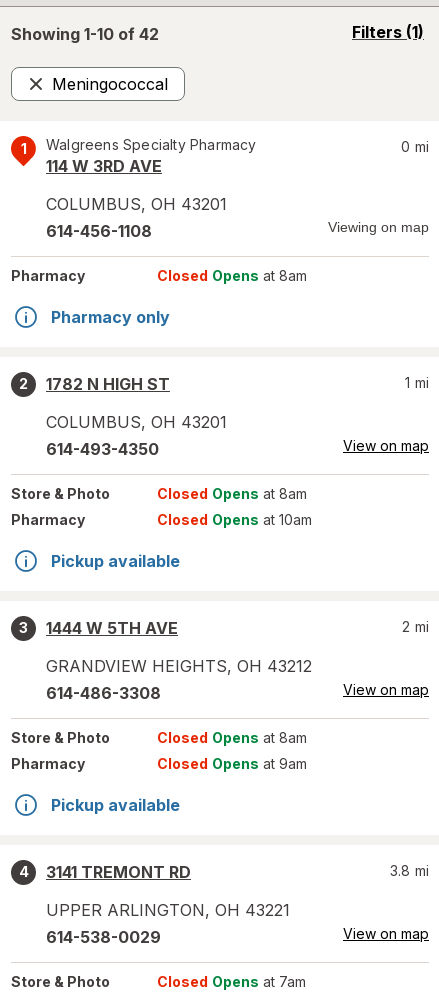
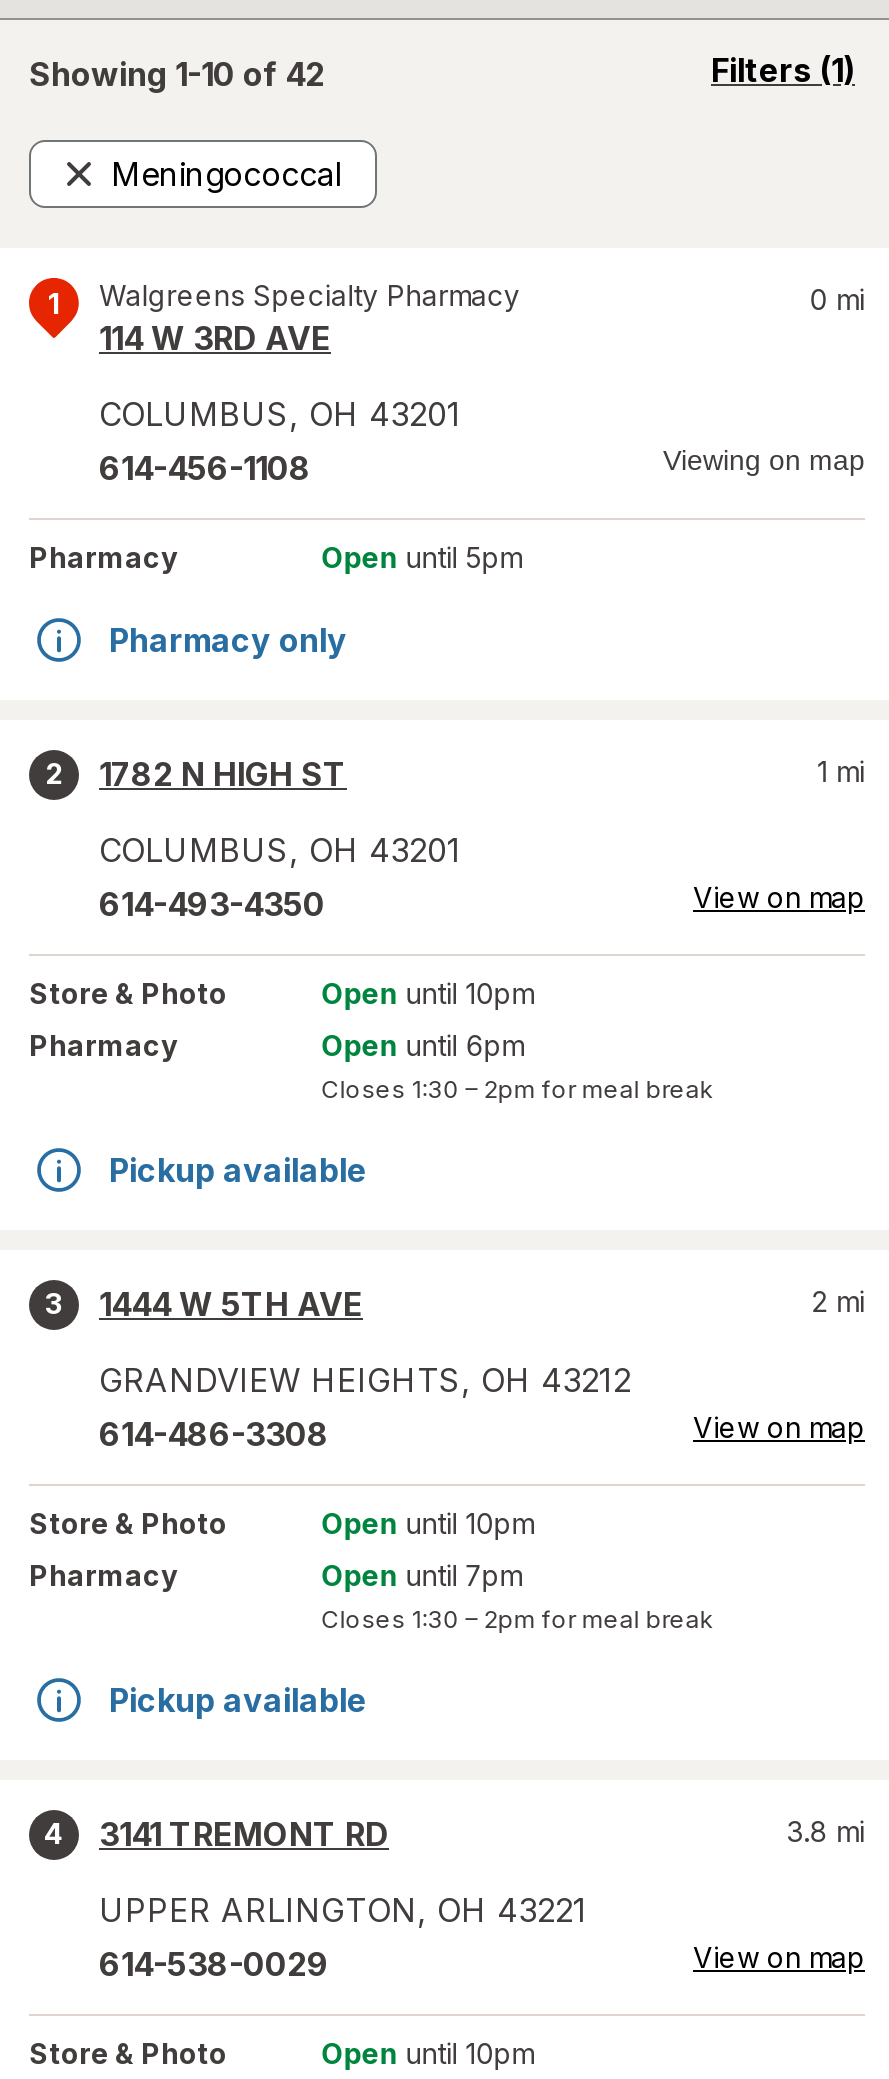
- Closed Opens at 8am
+ Open until 5pm

- Closed Opens at 8am
+ Open until 10pm

- Closed Opens at 10am
+ Open until 6pm
+ Closes 1:30 – 2pm for meal break

- Closed Opens at 8am
+ Open until 10pm

- Closed Opens at 9am
+ Open until 7pm
+ Closes 1:30 – 2pm for meal break

- Closed Opens at 7am
+ Open until 10pm
